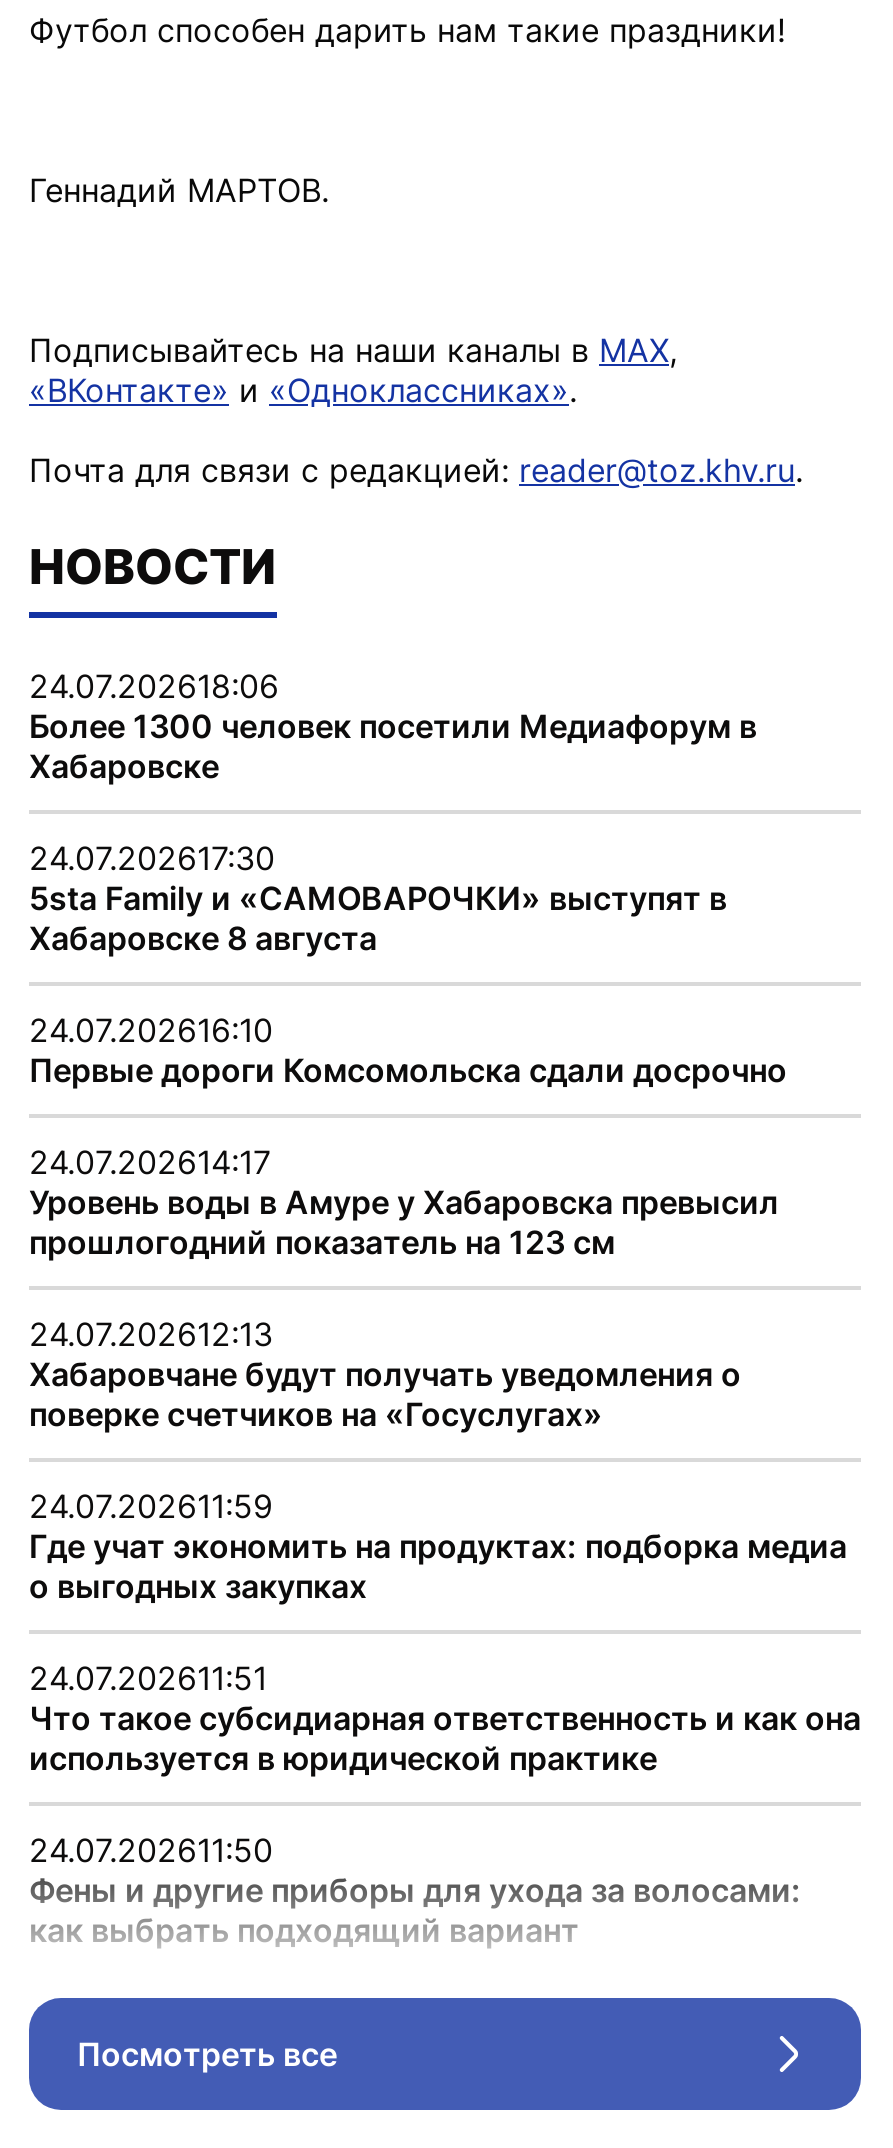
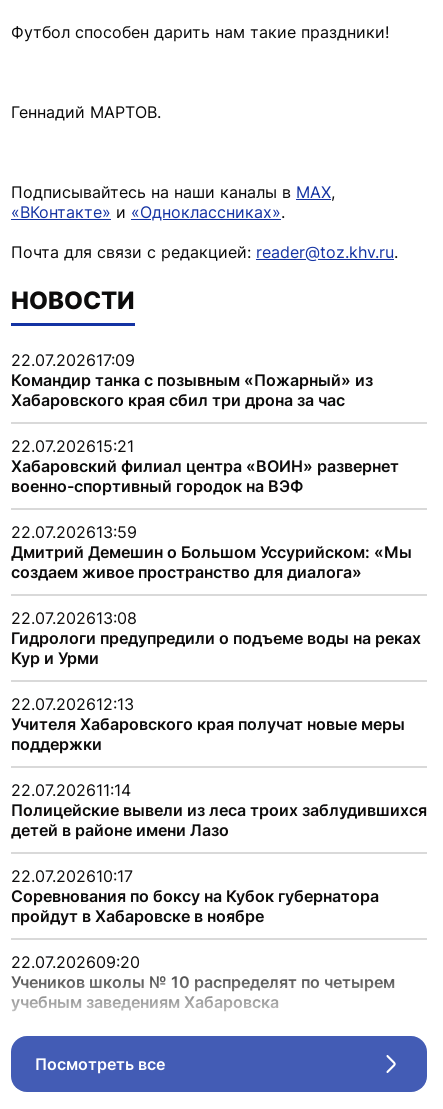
- 24.07.202618:06
- Более 1300 человек посетили Медиафорум в
- Хабаровске
+ 22.07.202617:09
+ Командир танка с позывным «Пожарный» из
+ Хабаровского края сбил три дрона за час

- 24.07.202617:30
- 5sta Family и «САМОВАРОЧКИ» выступят в
- Хабаровске 8 августа
+ 22.07.202615:21
+ Хабаровский филиал центра «ВОИН» развернет
+ военно-спортивный городок на ВЭФ

- 24.07.202616:10
- Первые дороги Комсомольска сдали досрочно
+ 22.07.202613:59
+ Дмитрий Демешин о Большом Уссурийском: «Мы
+ создаем живое пространство для диалога»

- 24.07.202614:17
- Уровень воды в Амуре у Хабаровска превысил
- прошлогодний показатель на 123 см
+ 22.07.202613:08
+ Гидрологи предупредили о подъеме воды на реках
+ Кур и Урми

- 24.07.202612:13
- Хабаровчане будут получать уведомления о
- поверке счетчиков на «Госуслугах»
+ 22.07.202612:13
+ Учителя Хабаровского края получат новые меры
+ поддержки

- 24.07.202611:59
- Где учат экономить на продуктах: подборка медиа
- о выгодных закупках
+ 22.07.202611:14
+ Полицейские вывели из леса троих заблудившихся
+ детей в районе имени Лазо

- 24.07.202611:51
- Что такое субсидиарная ответственность и как она
- используется в юридической практике
+ 22.07.202610:17
+ Соревнования по боксу на Кубок губернатора
+ пройдут в Хабаровске в ноябре

- 24.07.202611:50
- Фены и другие приборы для ухода за волосами:
- как выбрать подходящий вариант
+ 22.07.202609:20
+ Учеников школы № 10 распределят по четырем
+ учебным заведениям Хабаровска
